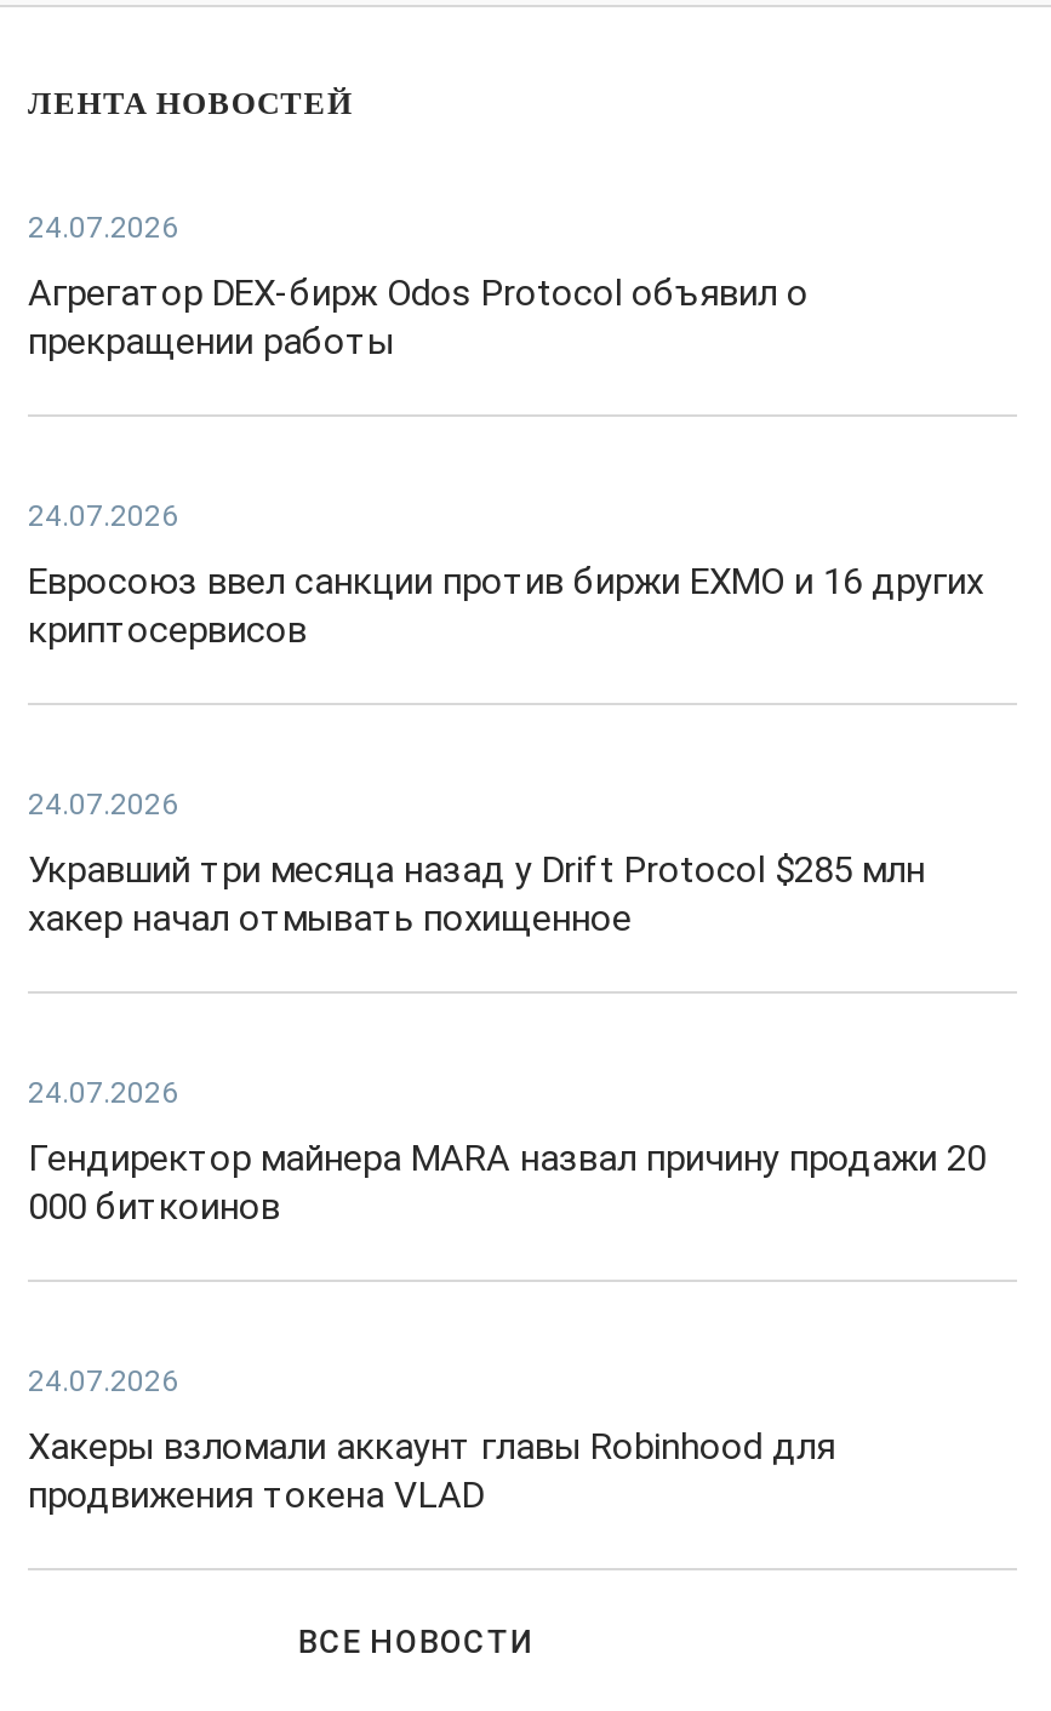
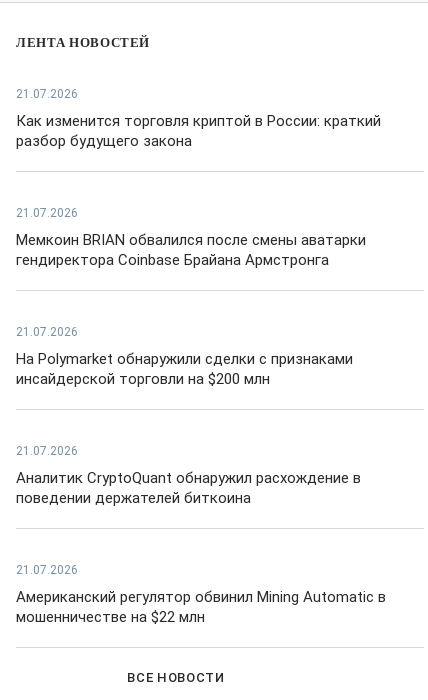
- 24.07.2026
+ 21.07.2026

- Агрегатор DEX‑бирж Odos Protocol объявил о
- прекращении работы
+ Как изменится торговля криптой в России: краткий
+ разбор будущего закона

- 24.07.2026
+ 21.07.2026

- Евросоюз ввел санкции против биржи EXMO и 16 других
- криптосервисов
+ Мемкоин BRIAN обвалился после смены аватарки
+ гендиректора Coinbase Брайана Армстронга

- 24.07.2026
+ 21.07.2026

- Укравший три месяца назад у Drift Protocol $285 млн
- хакер начал отмывать похищенное
+ На Polymarket обнаружили сделки с признаками
+ инсайдерской торговли на $200 млн

- 24.07.2026
+ 21.07.2026

- Гендиректор майнера MARA назвал причину продажи 20
- 000 биткоинов
+ Аналитик CryptoQuant обнаружил расхождение в
+ поведении держателей биткоина

- 24.07.2026
+ 21.07.2026

- Хакеры взломали аккаунт главы Robinhood для
- продвижения токена VLAD
+ Американский регулятор обвинил Mining Automatic в
+ мошенничестве на $22 млн
